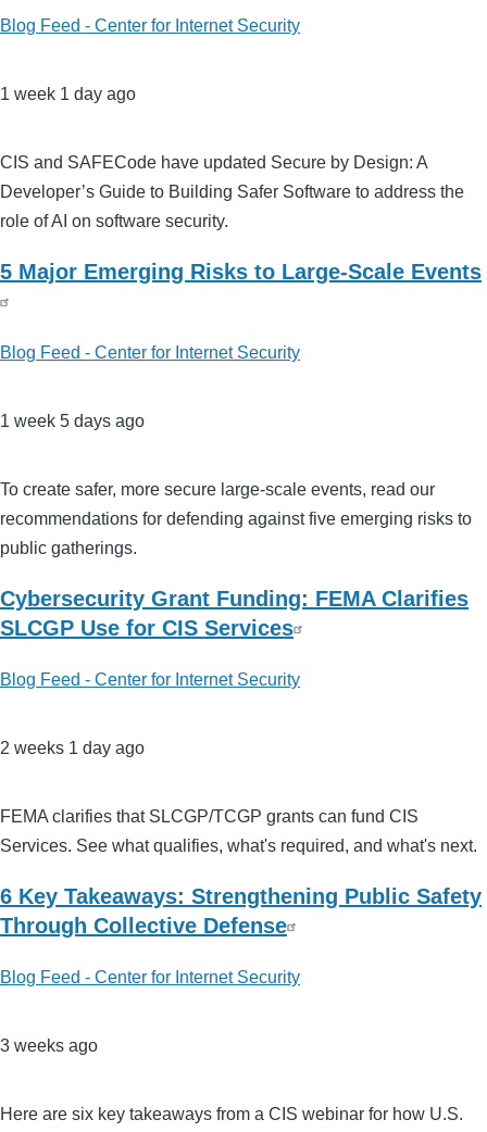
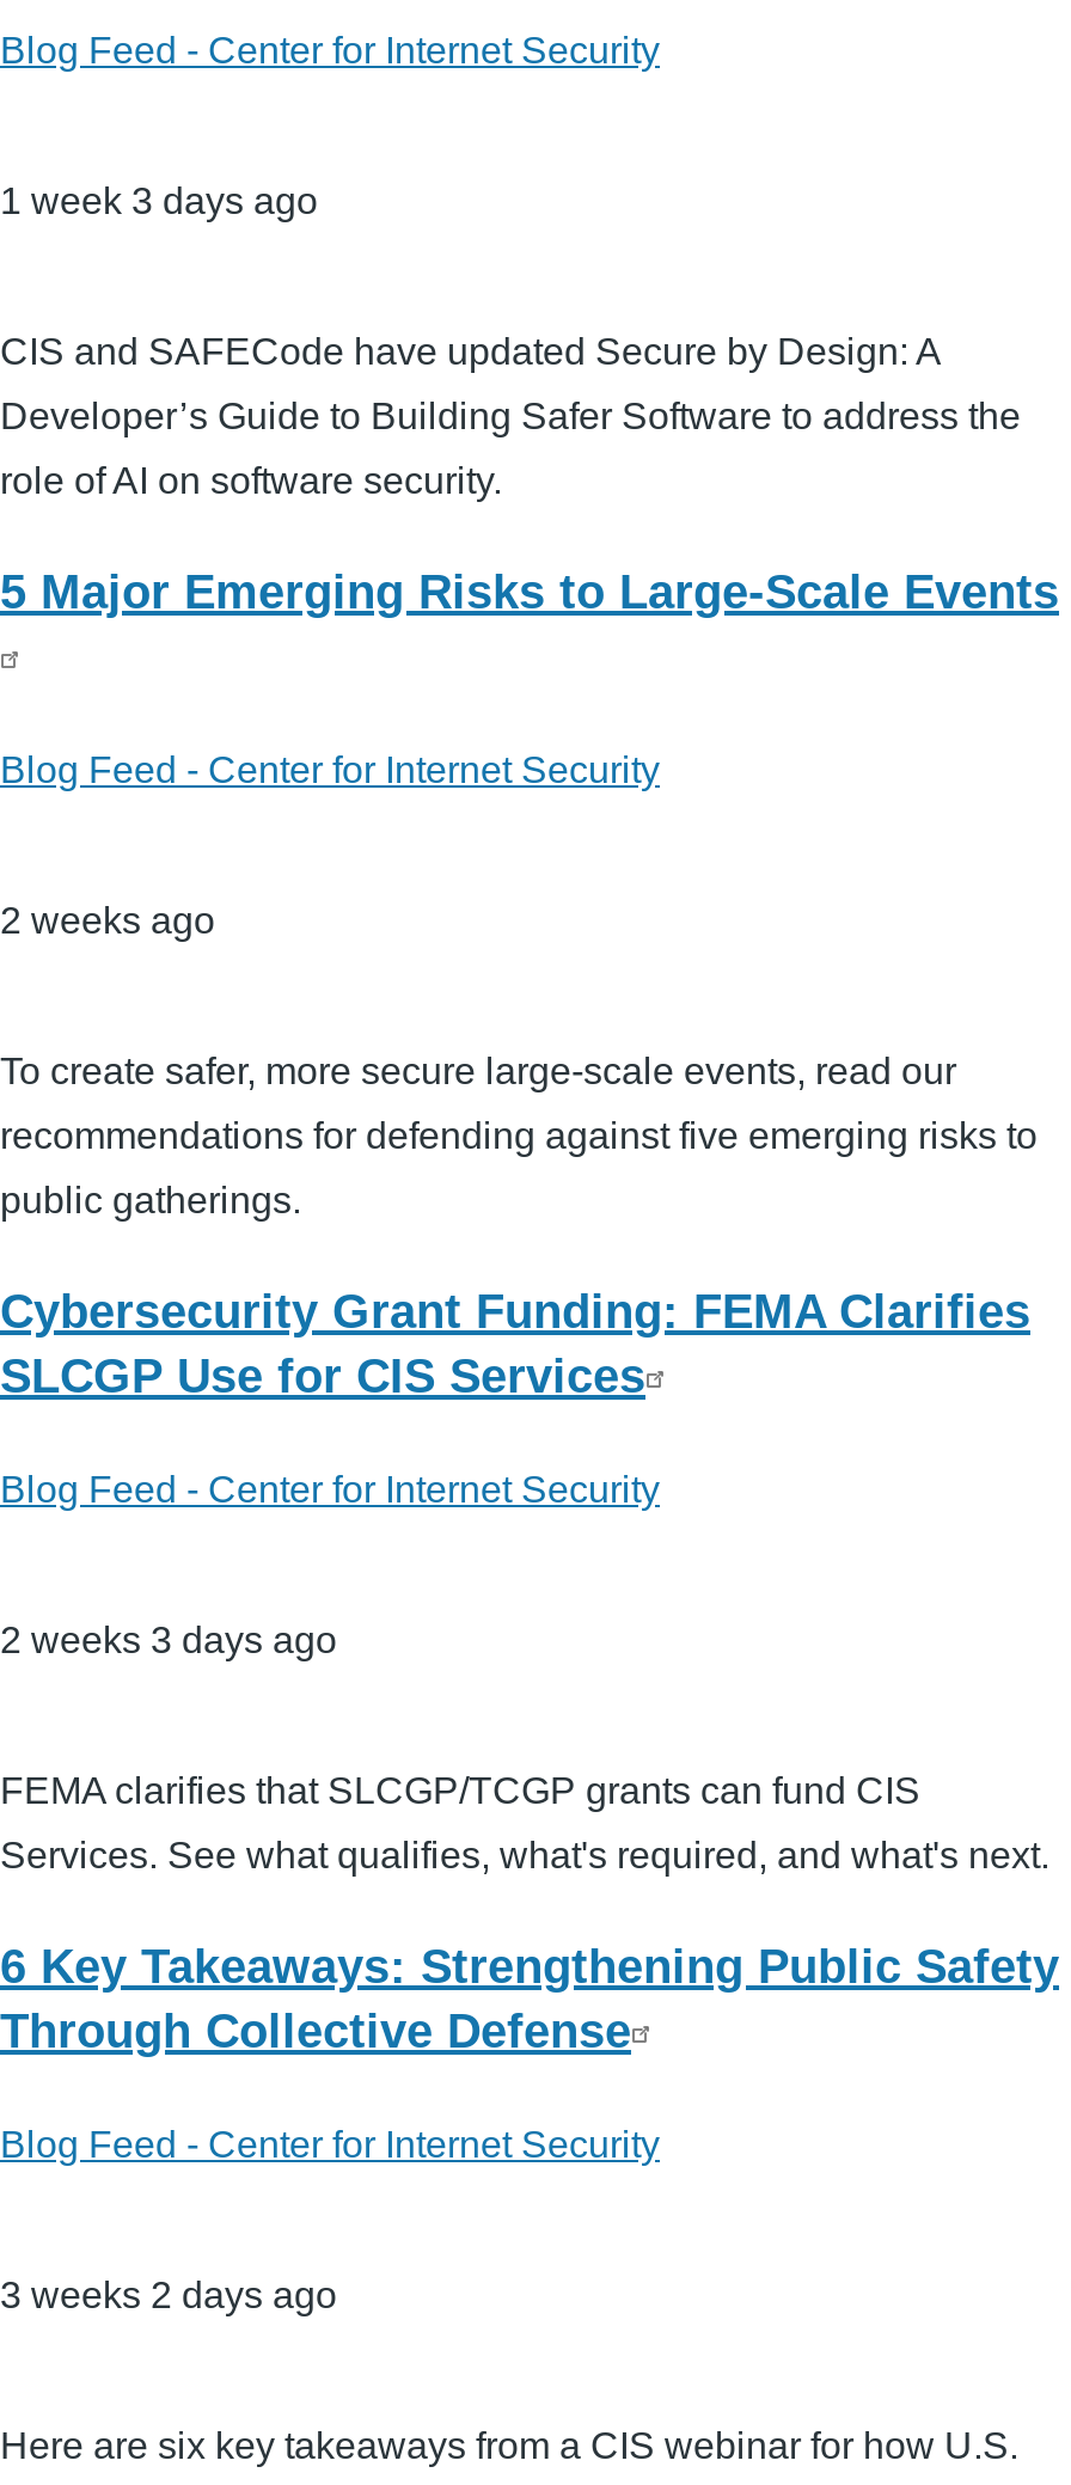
- 1 week 1 day ago
+ 1 week 3 days ago

- 1 week 5 days ago
+ 2 weeks ago

- 2 weeks 1 day ago
+ 2 weeks 3 days ago

- 3 weeks ago
+ 3 weeks 2 days ago
